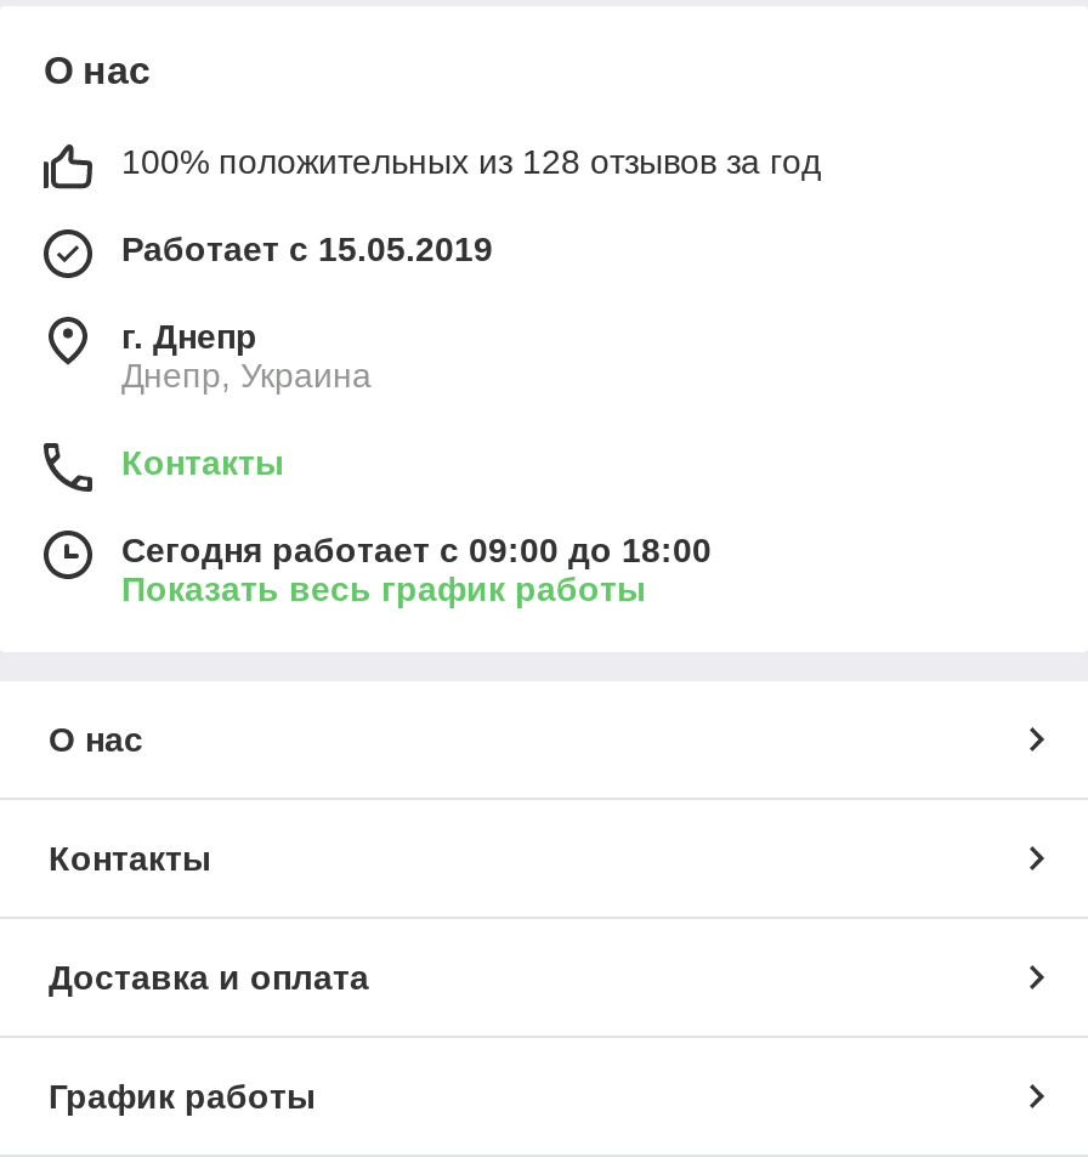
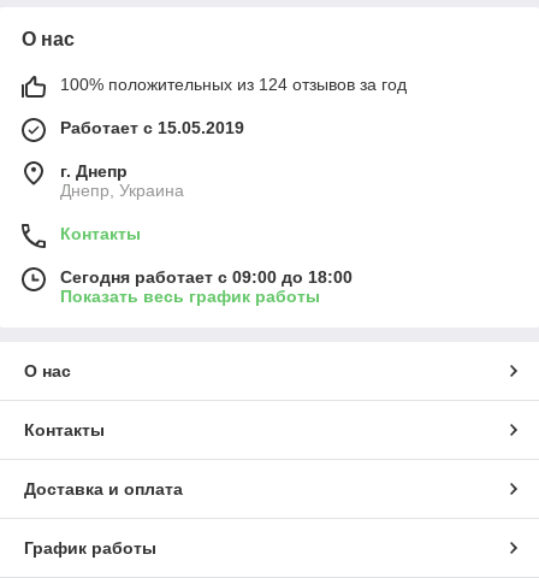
- 100% положительных из 128 отзывов за год
+ 100% положительных из 124 отзывов за год
